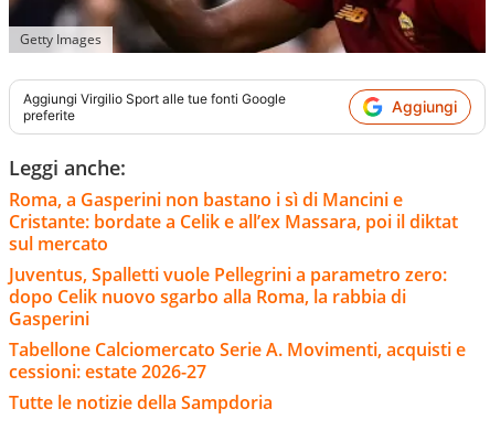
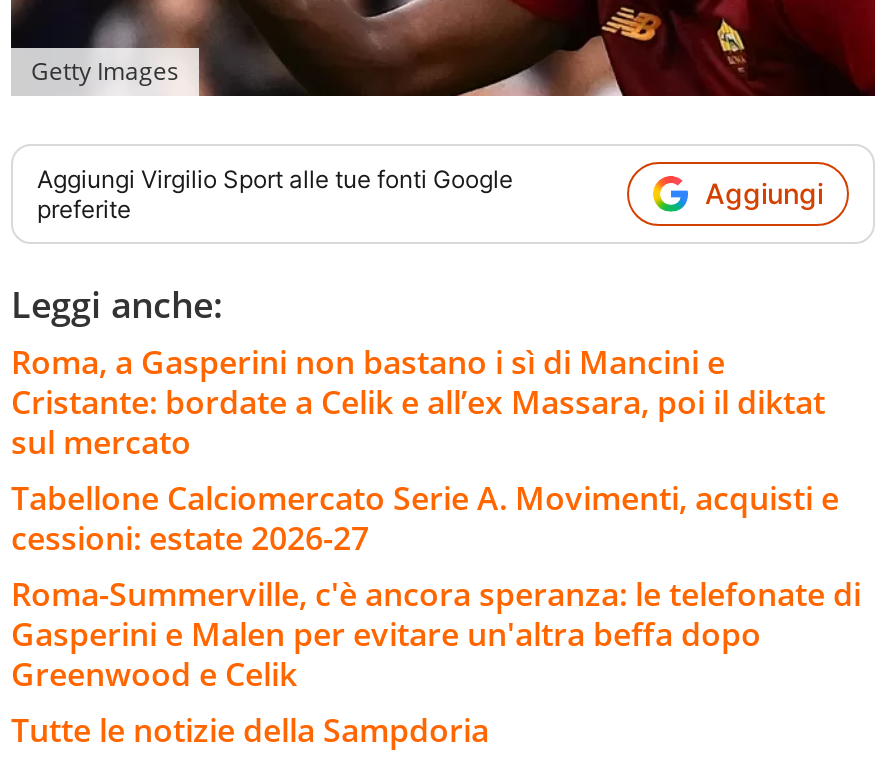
- Juventus, Spalletti vuole Pellegrini a parametro zero:
- dopo Celik nuovo sgarbo alla Roma, la rabbia di
- Gasperini

moved up: Tabellone Calciomercato Serie A. Movimenti, acquisti e | cessioni: estate 2026-27

+ Roma-Summerville, c'è ancora speranza: le telefonate di
+ Gasperini e Malen per evitare un'altra beffa dopo
+ Greenwood e Celik
